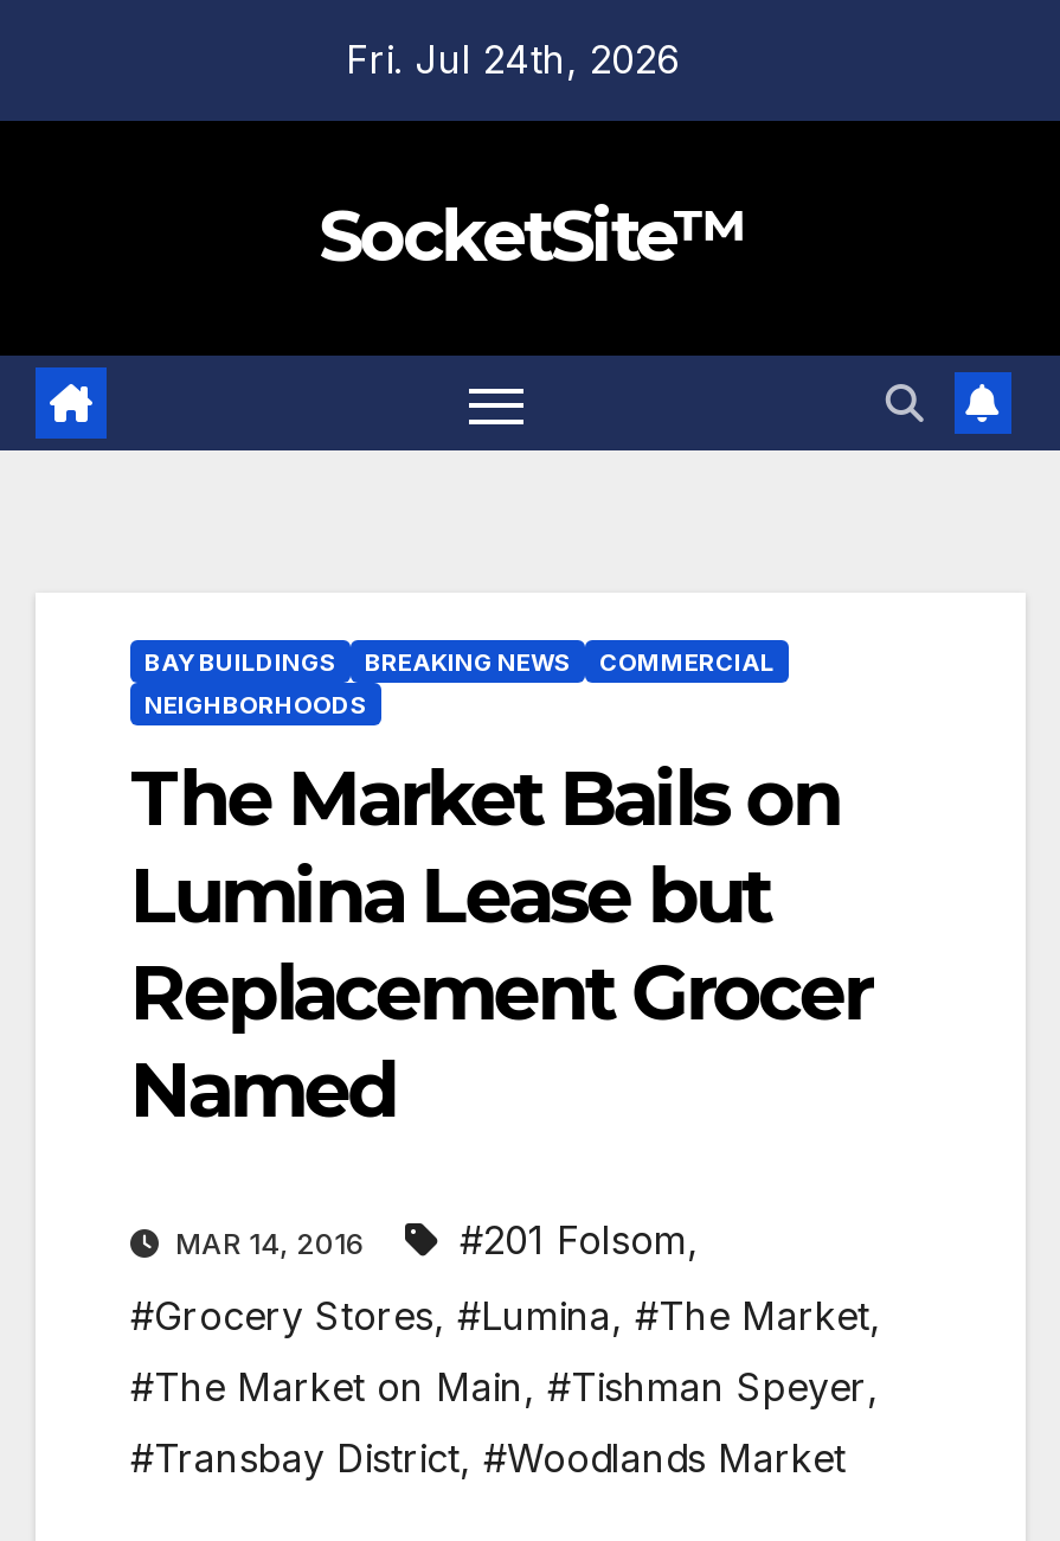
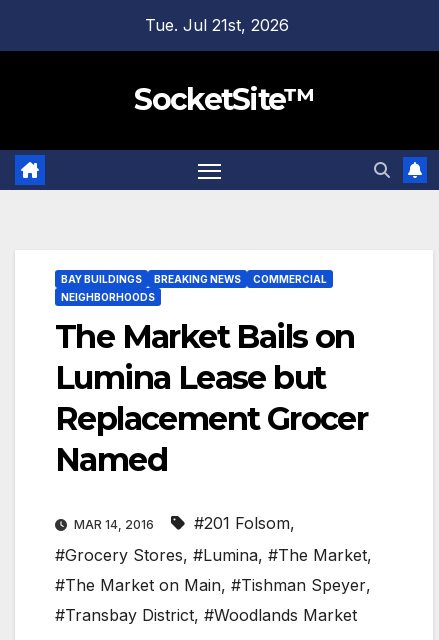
- Fri. Jul 24th, 2026
+ Tue. Jul 21st, 2026
